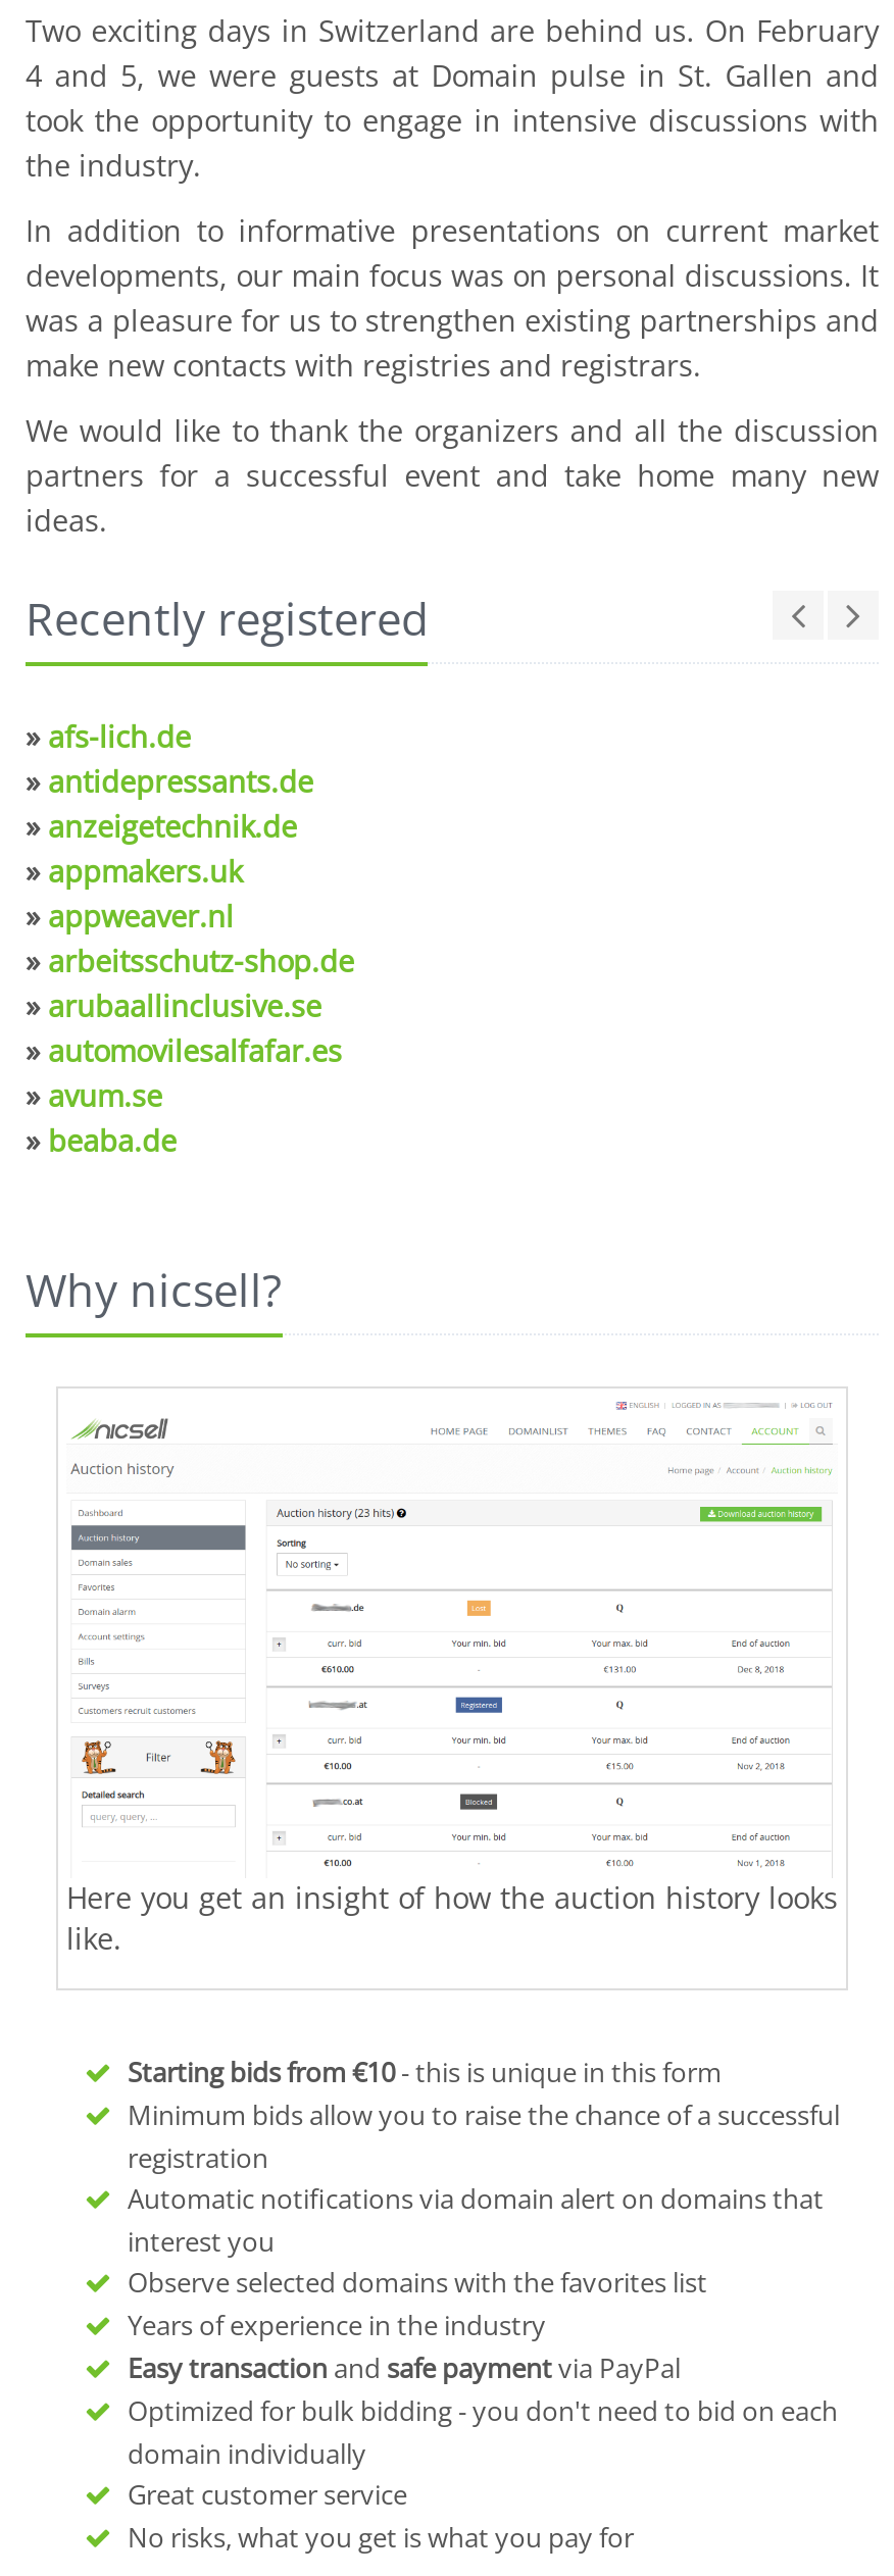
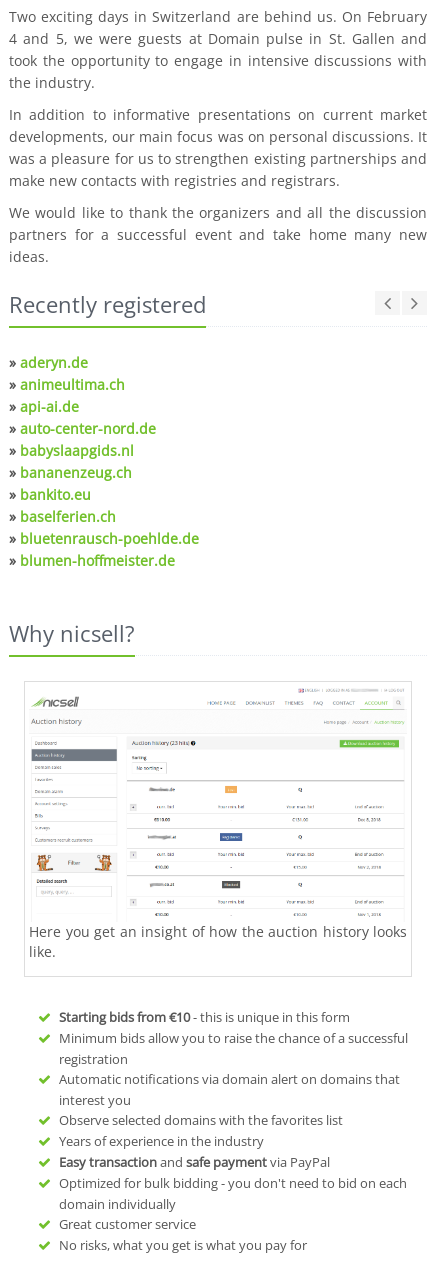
- » afs-lich.de
- » antidepressants.de
- » anzeigetechnik.de
- » appmakers.uk
- » appweaver.nl
- » arbeitsschutz-shop.de
- » arubaallinclusive.se
- » automovilesalfafar.es
- » avum.se
- » beaba.de
+ » aderyn.de
+ » animeultima.ch
+ » api-ai.de
+ » auto-center-nord.de
+ » babyslaapgids.nl
+ » bananenzeug.ch
+ » bankito.eu
+ » baselferien.ch
+ » bluetenrausch-poehlde.de
+ » blumen-hoffmeister.de
